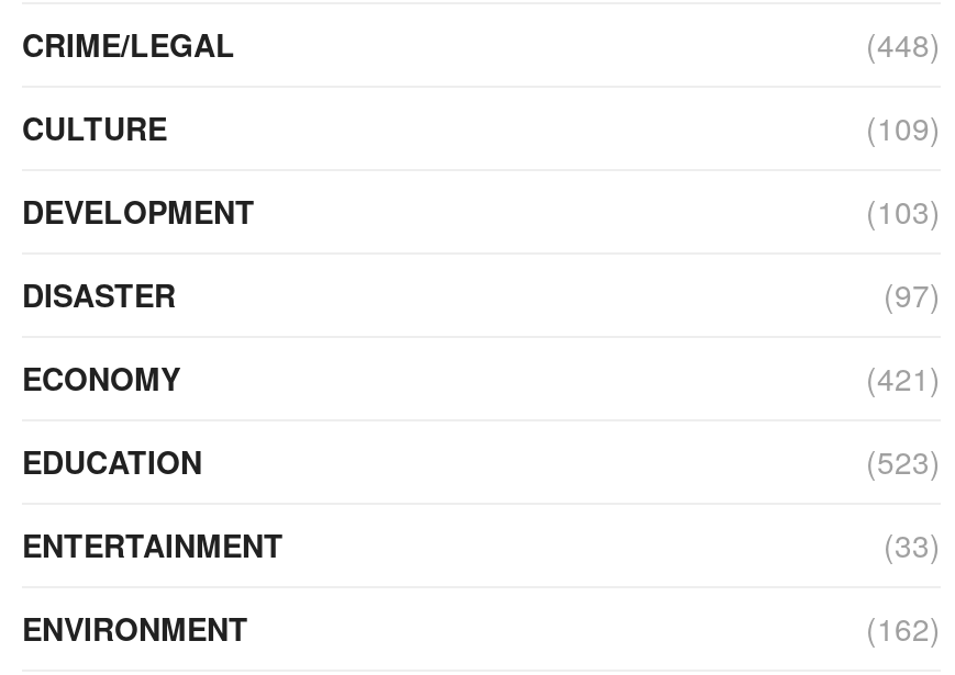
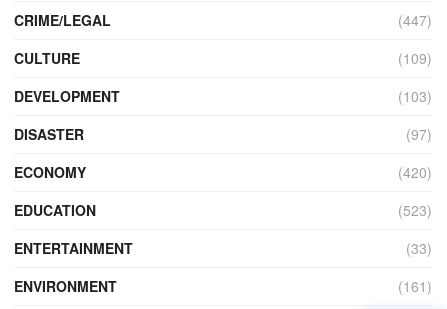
- (448)
+ (447)

- (421)
+ (420)

- (162)
+ (161)
